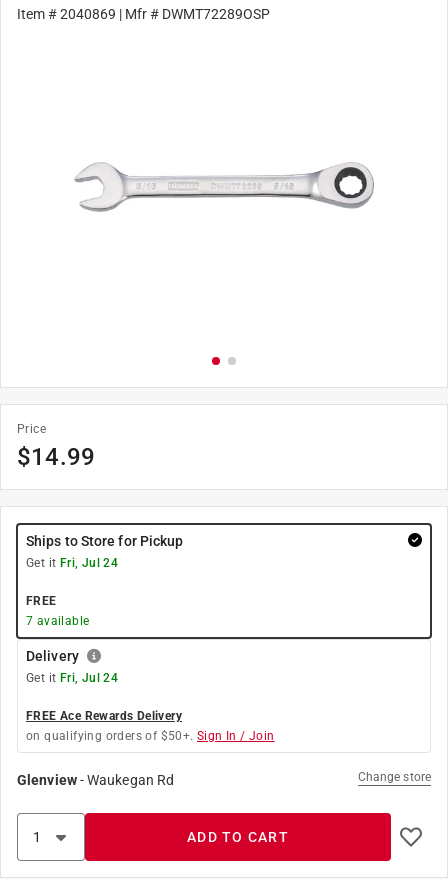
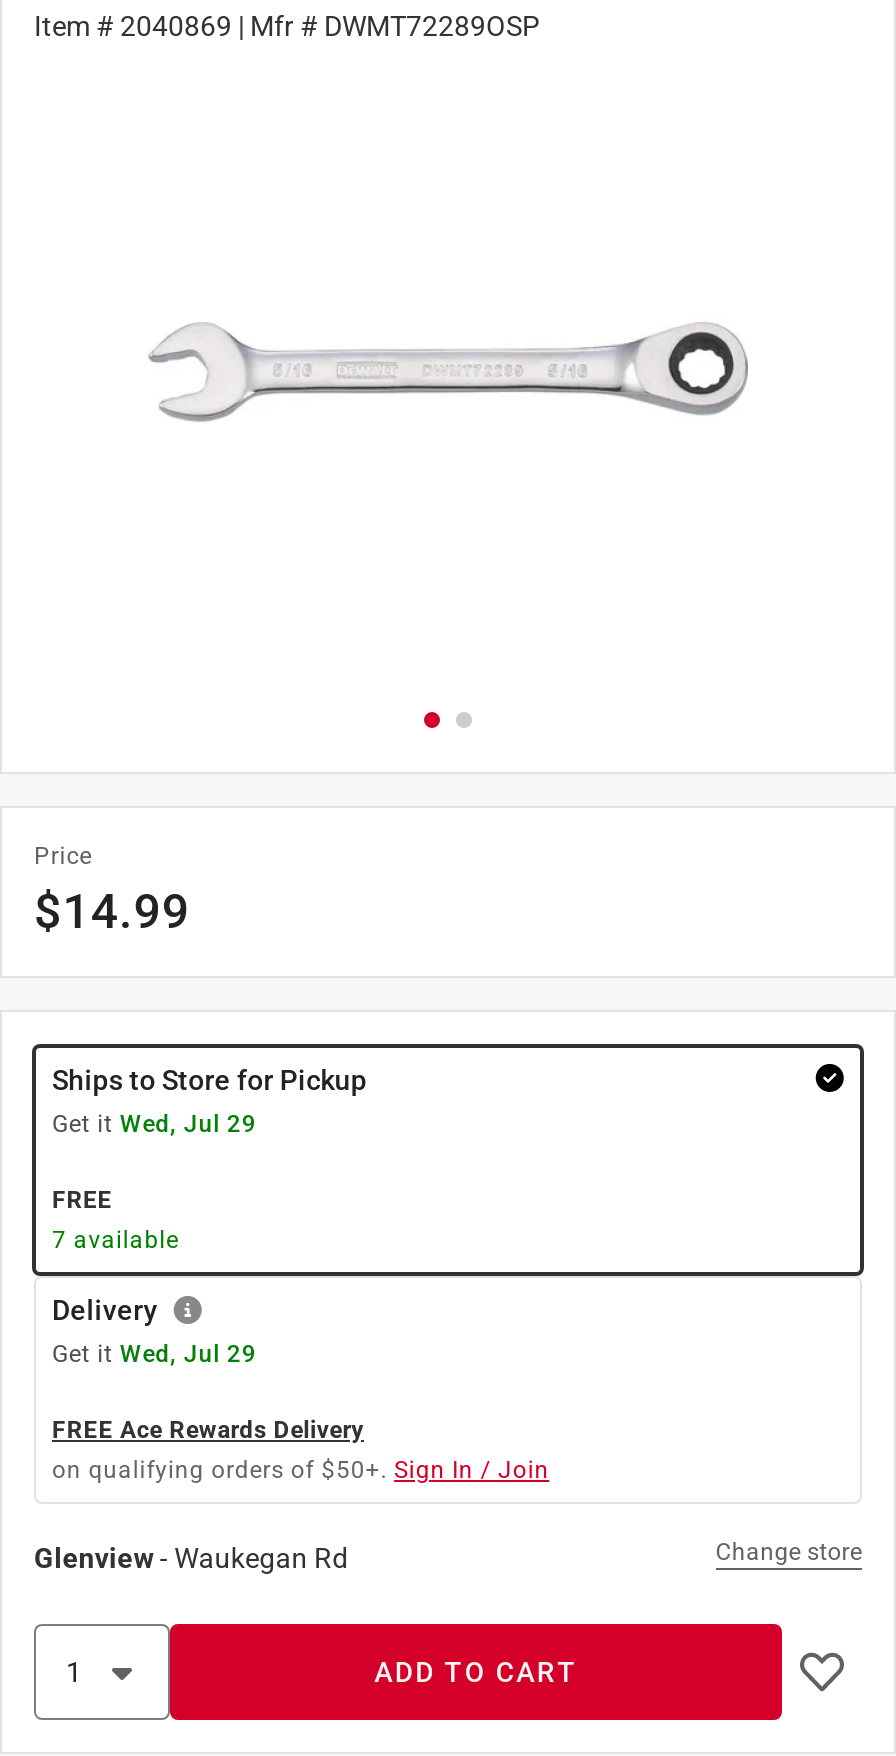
- Get it Fri, Jul 24
+ Get it Wed, Jul 29

- Get it Fri, Jul 24
+ Get it Wed, Jul 29
